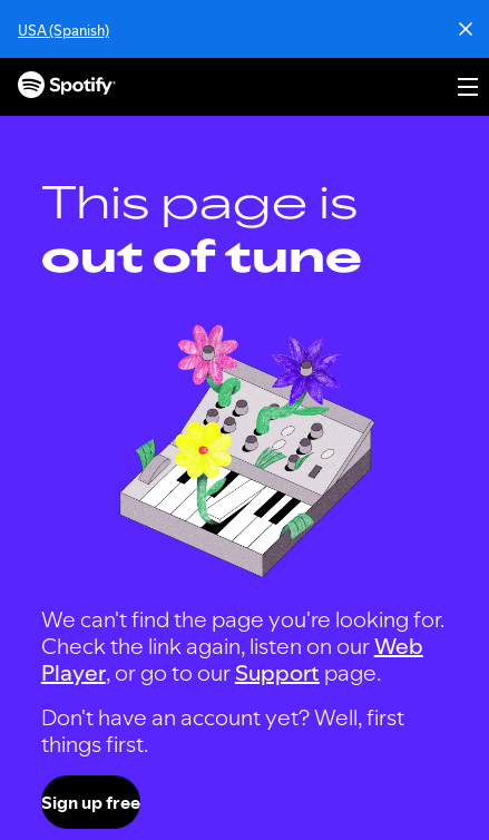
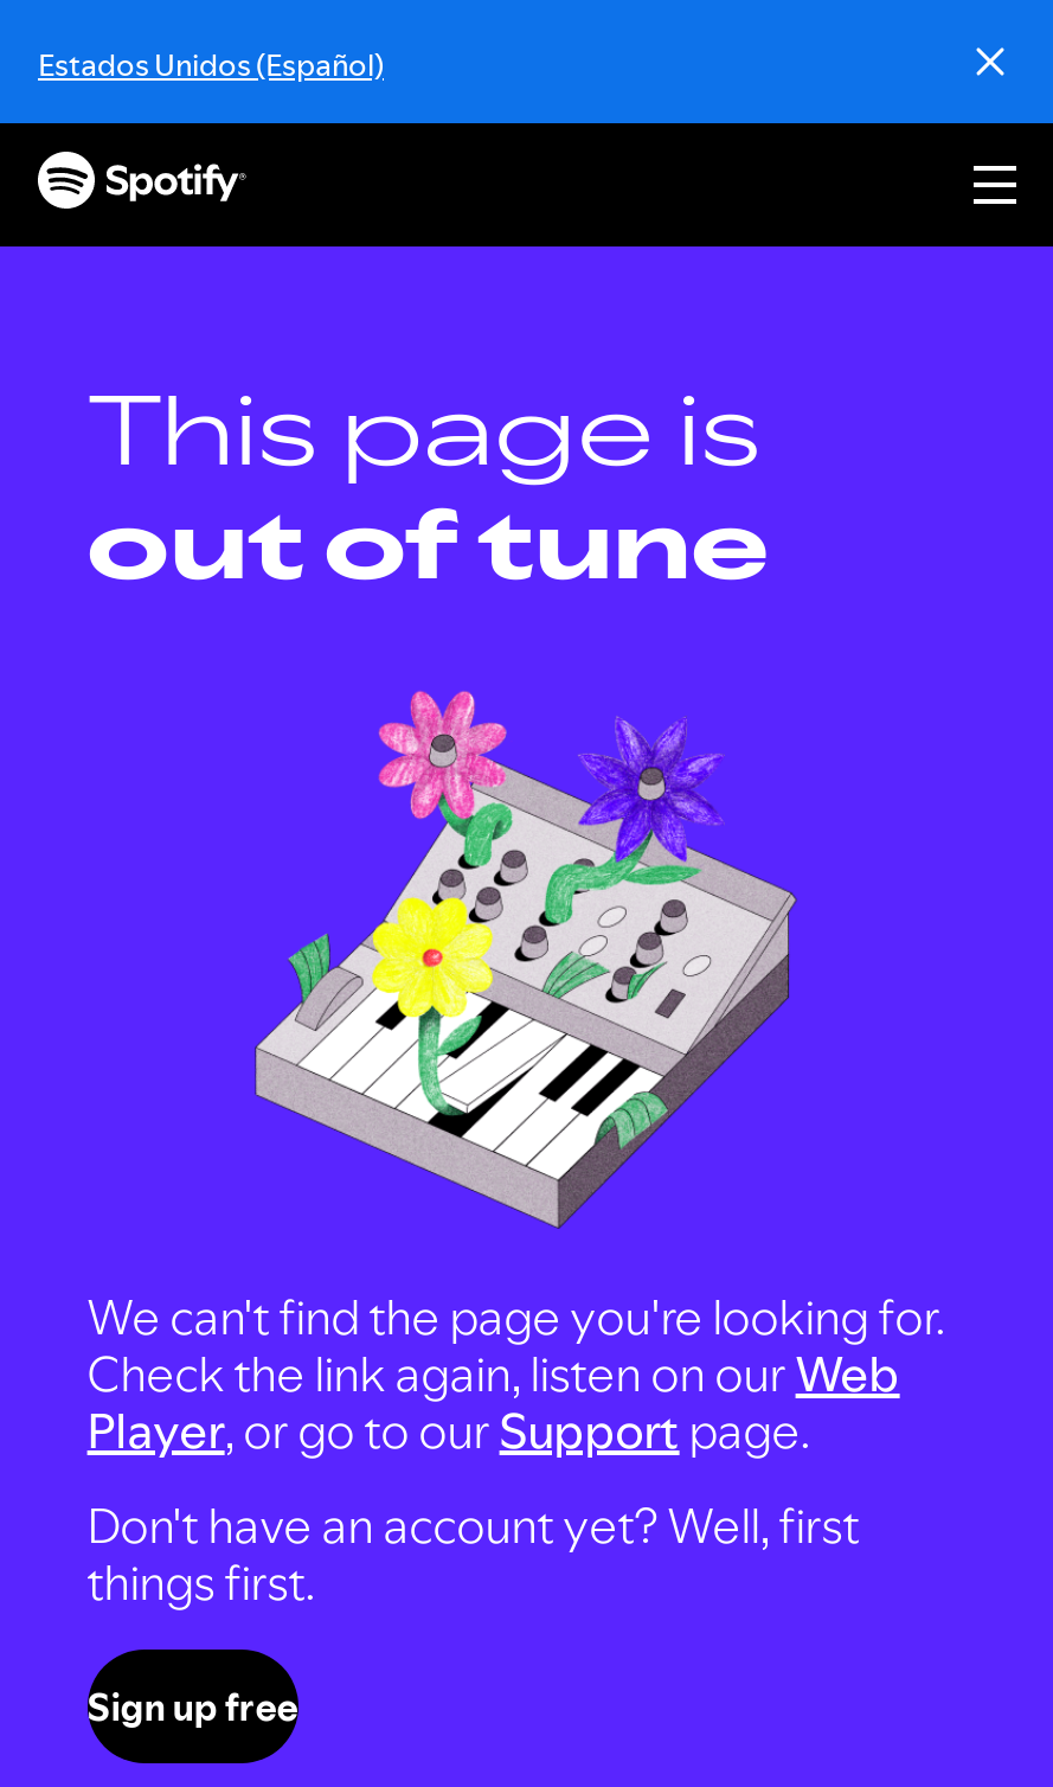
- USA (Spanish)
+ Estados Unidos (Español)
